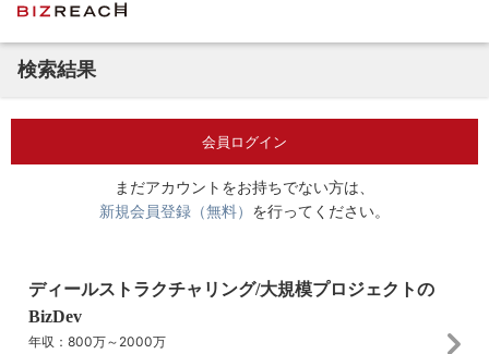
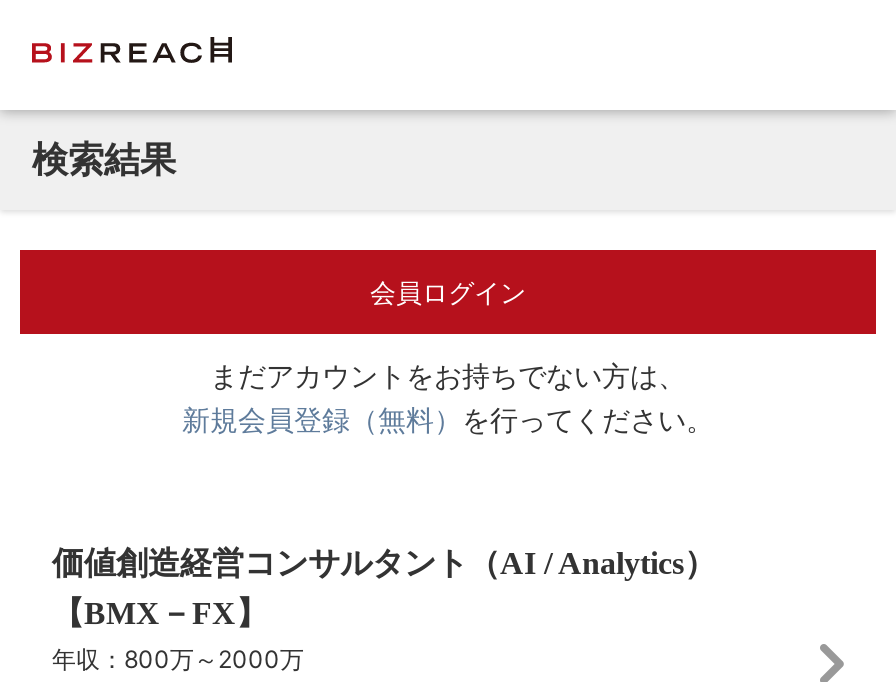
- ディールストラクチャリング/大規模プロジェクトの
+ 価値創造経営コンサルタント（AI / Analytics）

- BizDev
+ 【BMX－FX】
